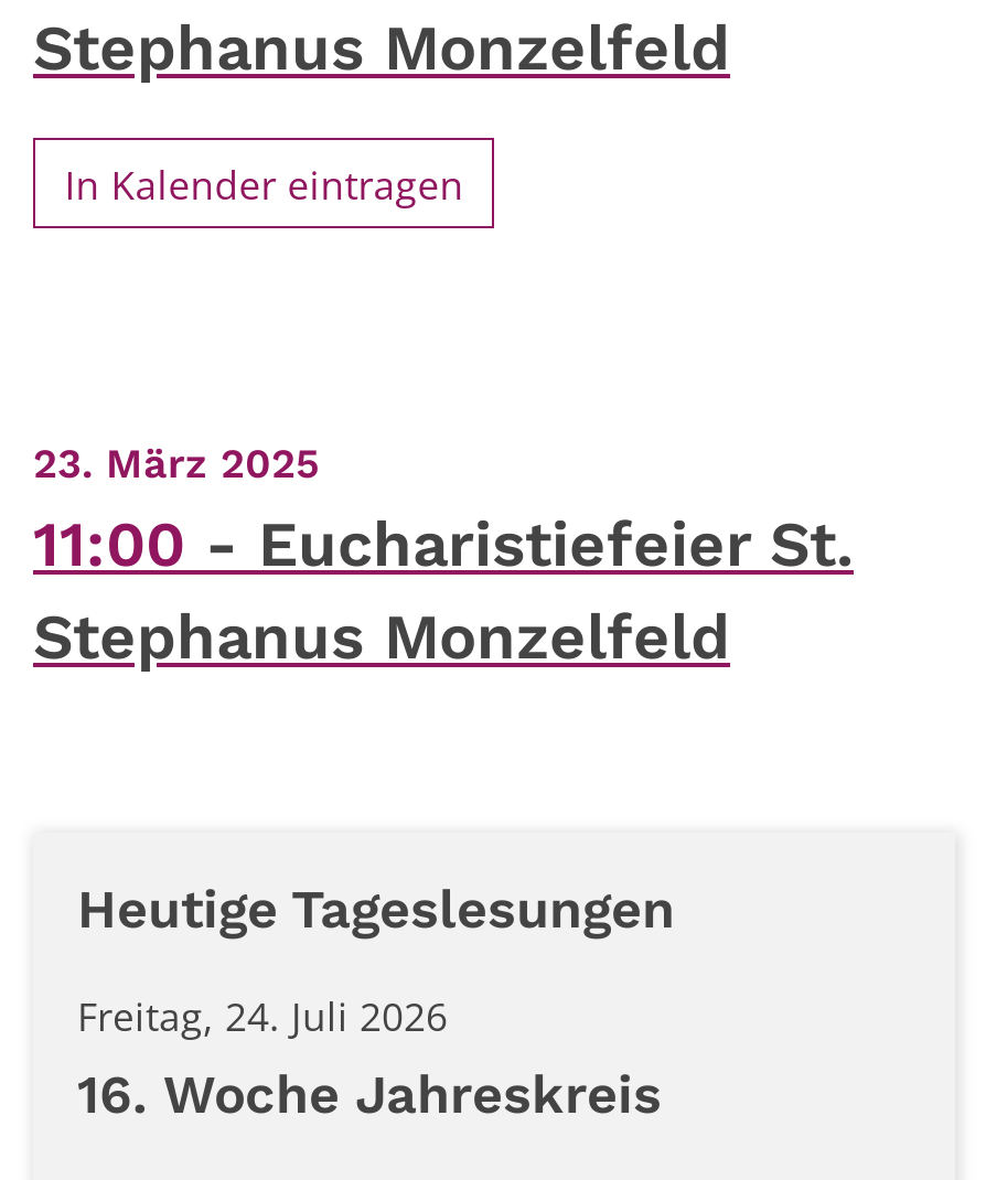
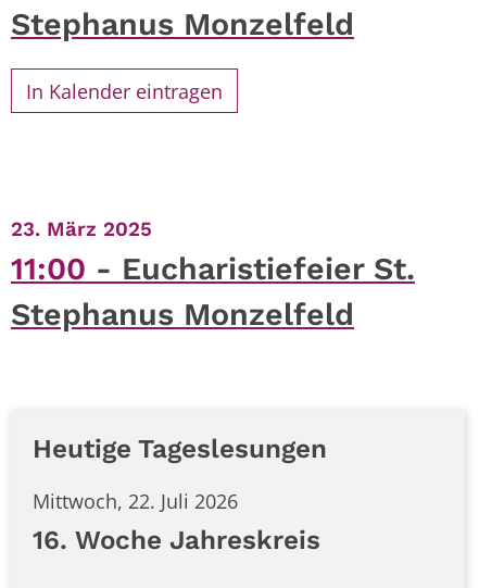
- Freitag, 24. Juli 2026
+ Mittwoch, 22. Juli 2026
